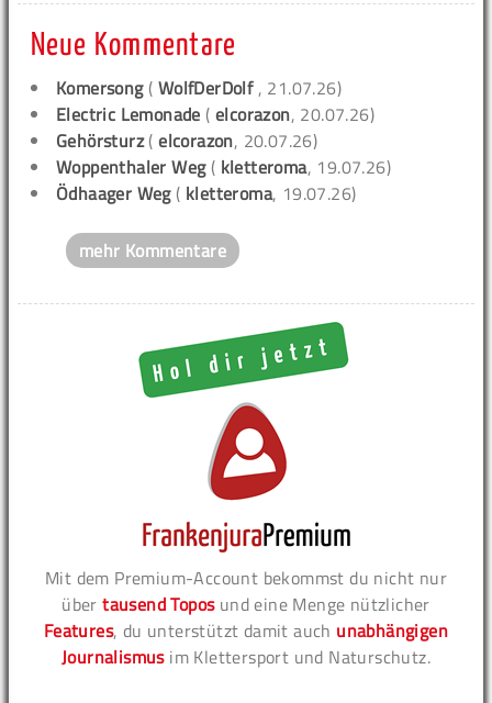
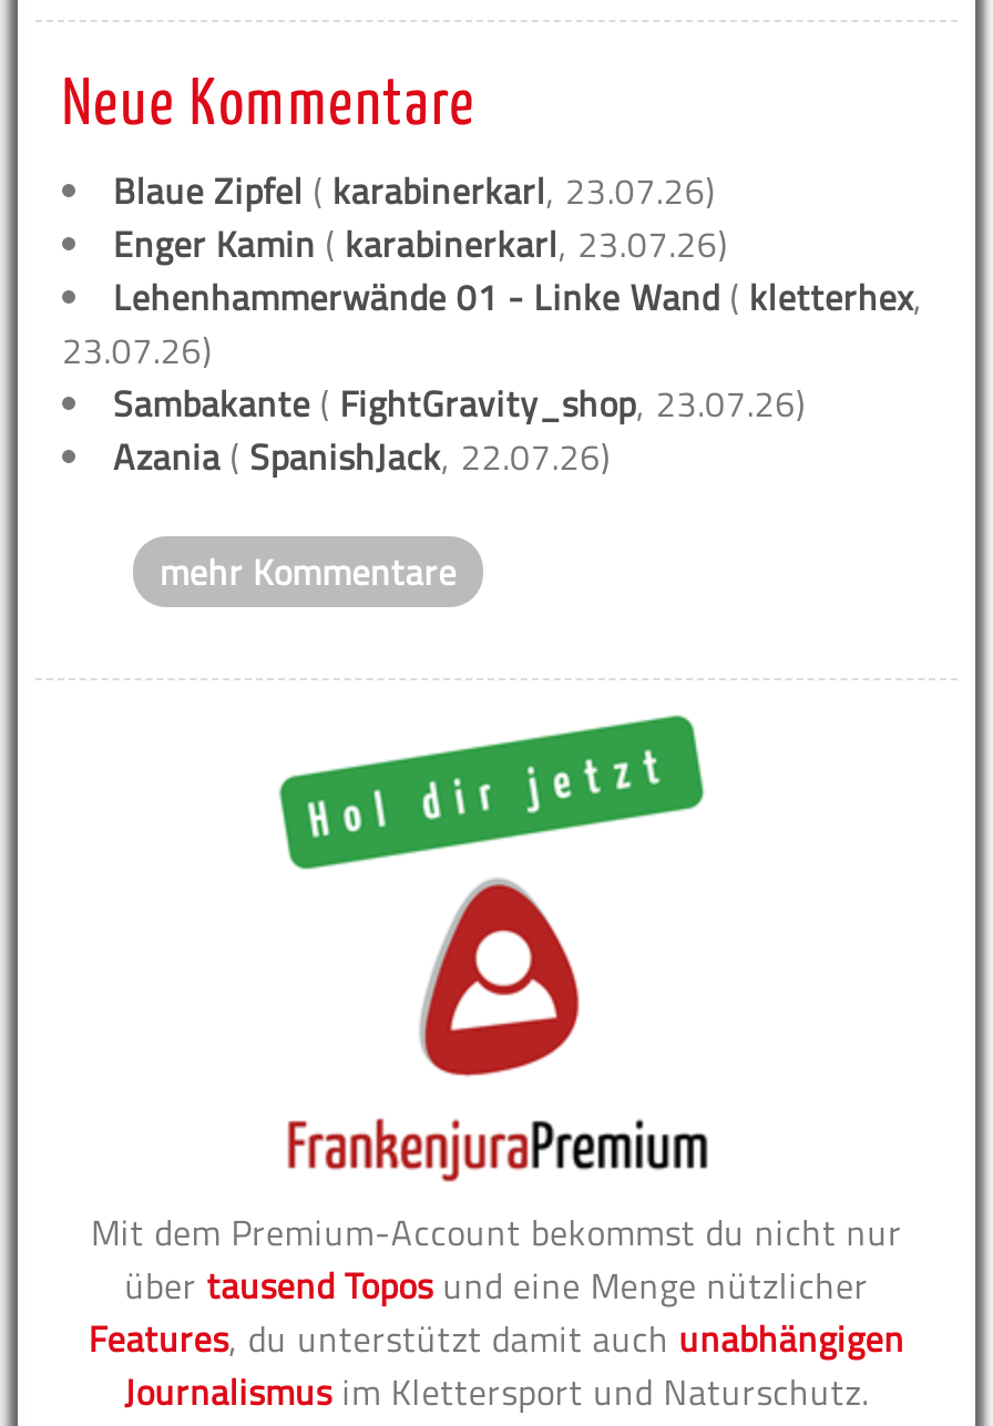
- Komersong (WolfDerDolf, 21.07.26)
- Electric Lemonade (elcorazon, 20.07.26)
- Gehörsturz (elcorazon, 20.07.26)
- Woppenthaler Weg (kletteroma, 19.07.26)
- Ödhaager Weg (kletteroma, 19.07.26)
+ Blaue Zipfel (karabinerkarl, 23.07.26)
+ Enger Kamin (karabinerkarl, 23.07.26)
+ Lehenhammerwände 01 - Linke Wand (kletterhex,
+ 23.07.26)
+ Sambakante (FightGravity_shop, 23.07.26)
+ Azania (SpanishJack, 22.07.26)
